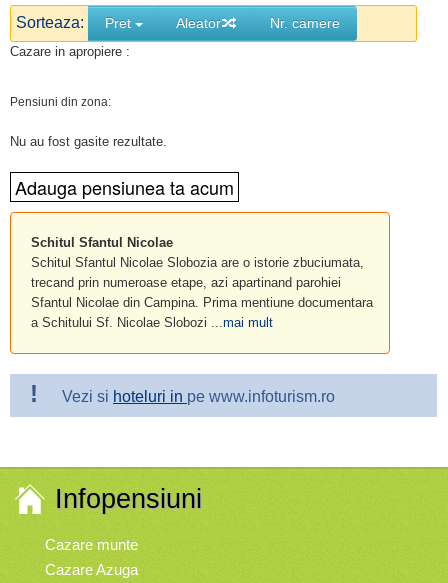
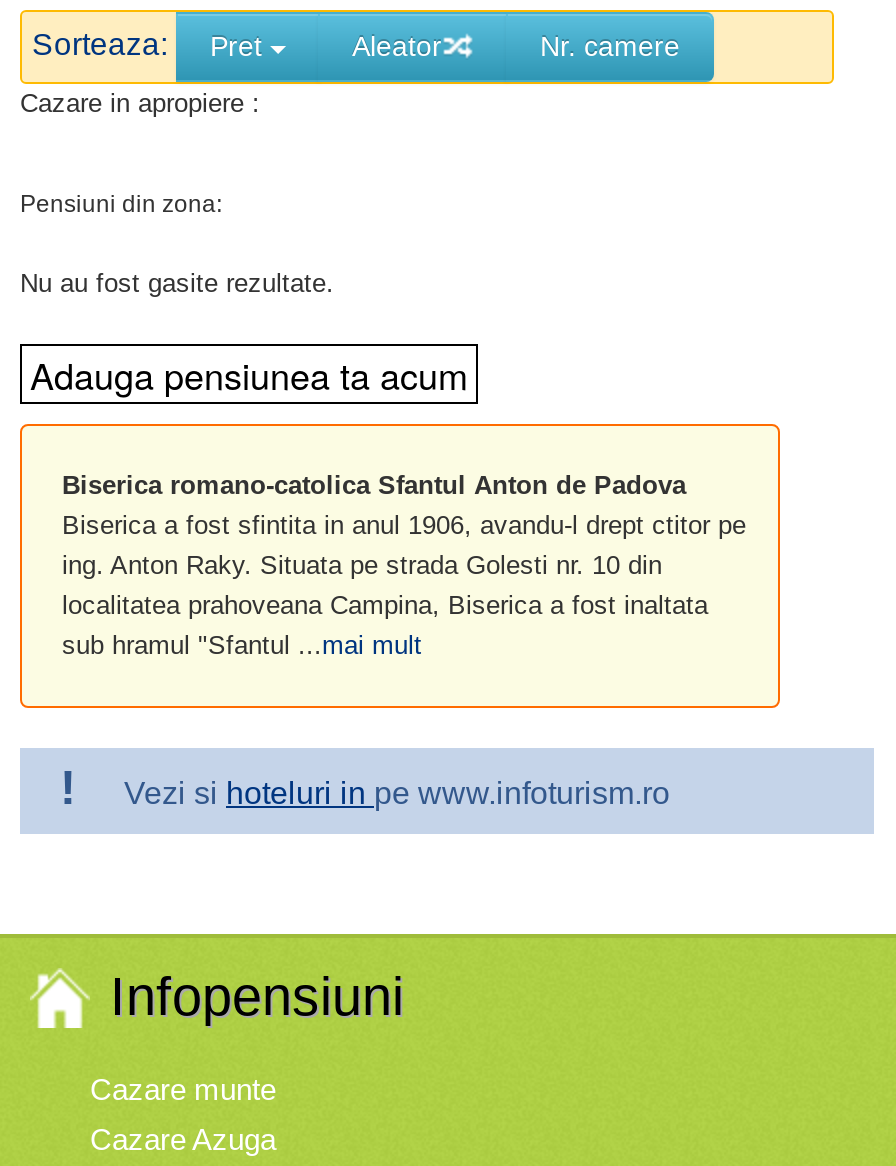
- Schitul Sfantul Nicolae
- Schitul Sfantul Nicolae Slobozia are o istorie zbuciumata,
- trecand prin numeroase etape, azi apartinand parohiei
- Sfantul Nicolae din Campina. Prima mentiune documentara
- a Schitului Sf. Nicolae Slobozi ...mai mult
+ Biserica romano-catolica Sfantul Anton de Padova
+ Biserica a fost sfintita in anul 1906, avandu-l drept ctitor pe
+ ing. Anton Raky. Situata pe strada Golesti nr. 10 din
+ localitatea prahoveana Campina, Biserica a fost inaltata
+ sub hramul "Sfantul ...mai mult
